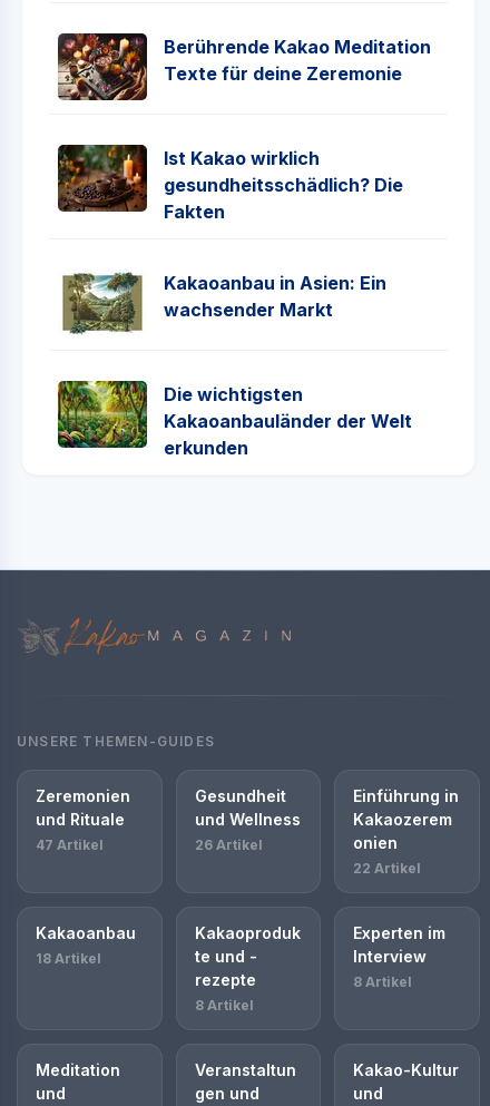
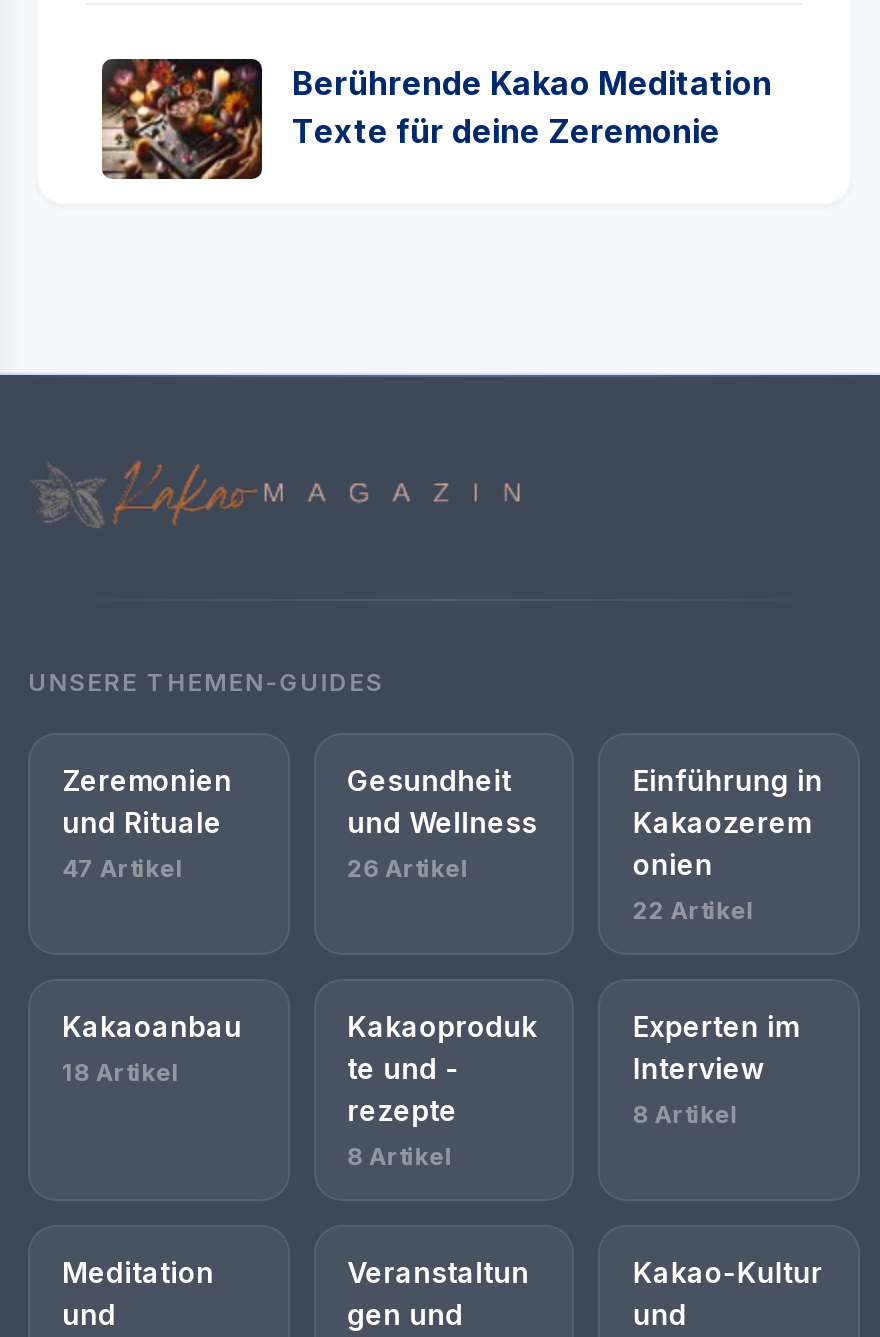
- [image]
- Ist Kakao wirklich
- gesundheitsschädlich? Die
- Fakten
- Kakaoanbau in Asien: Ein
- wachsender Markt

- [image]

- [image]
- Die wichtigsten
- Kakaoanbauländer der Welt
- erkunden
